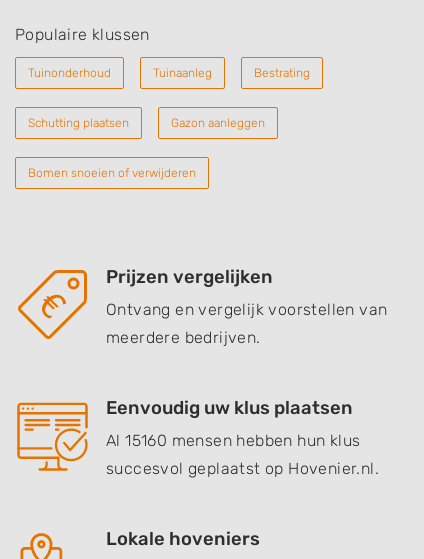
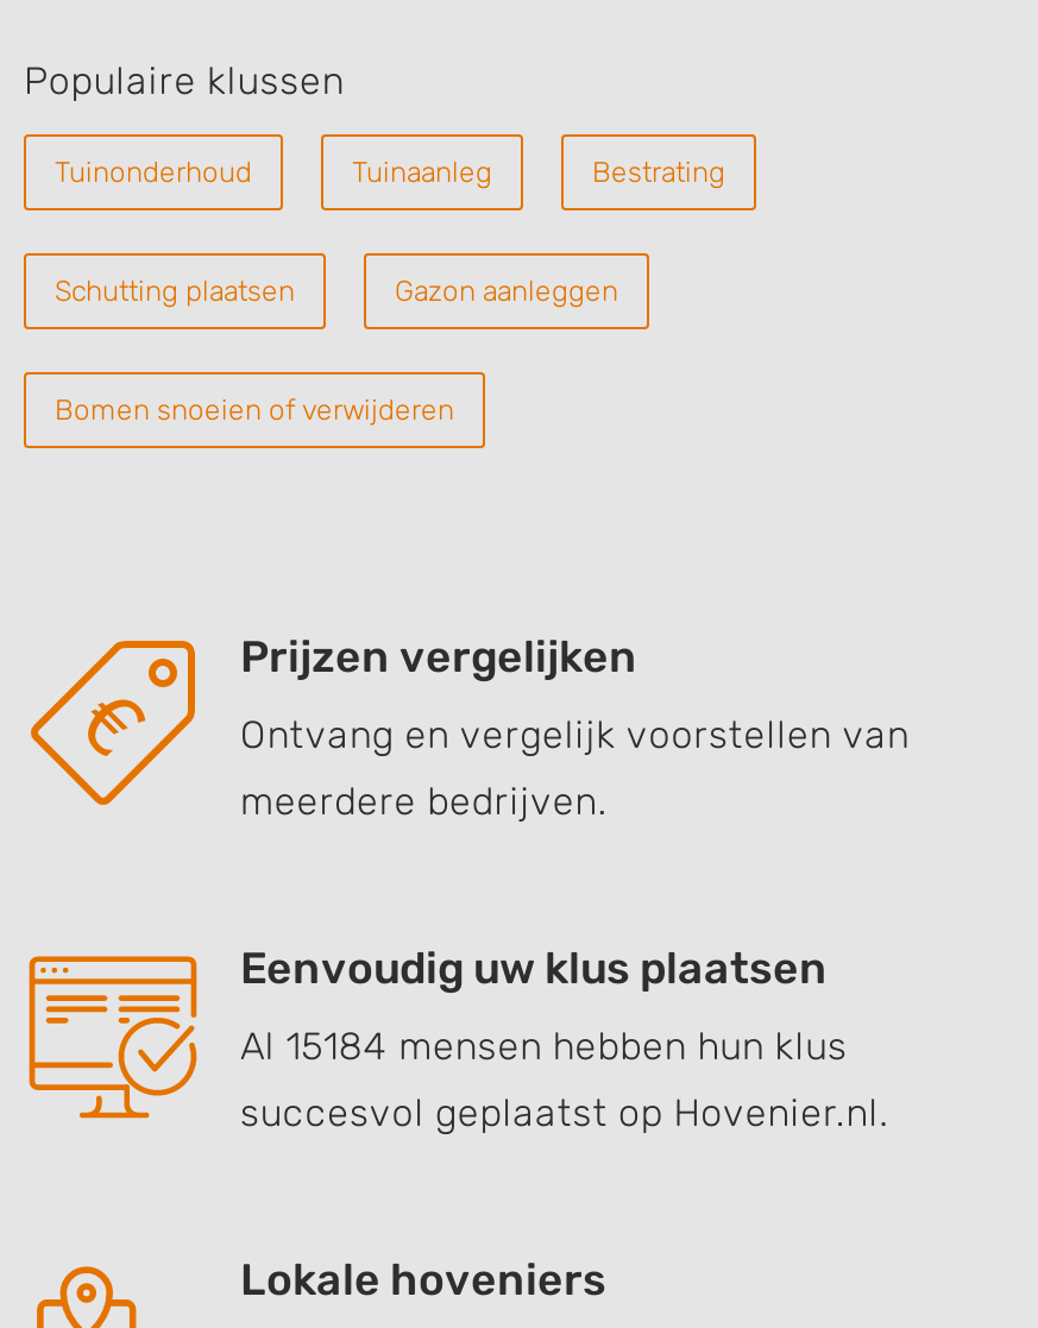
- Al 15160 mensen hebben hun klus
+ Al 15184 mensen hebben hun klus
